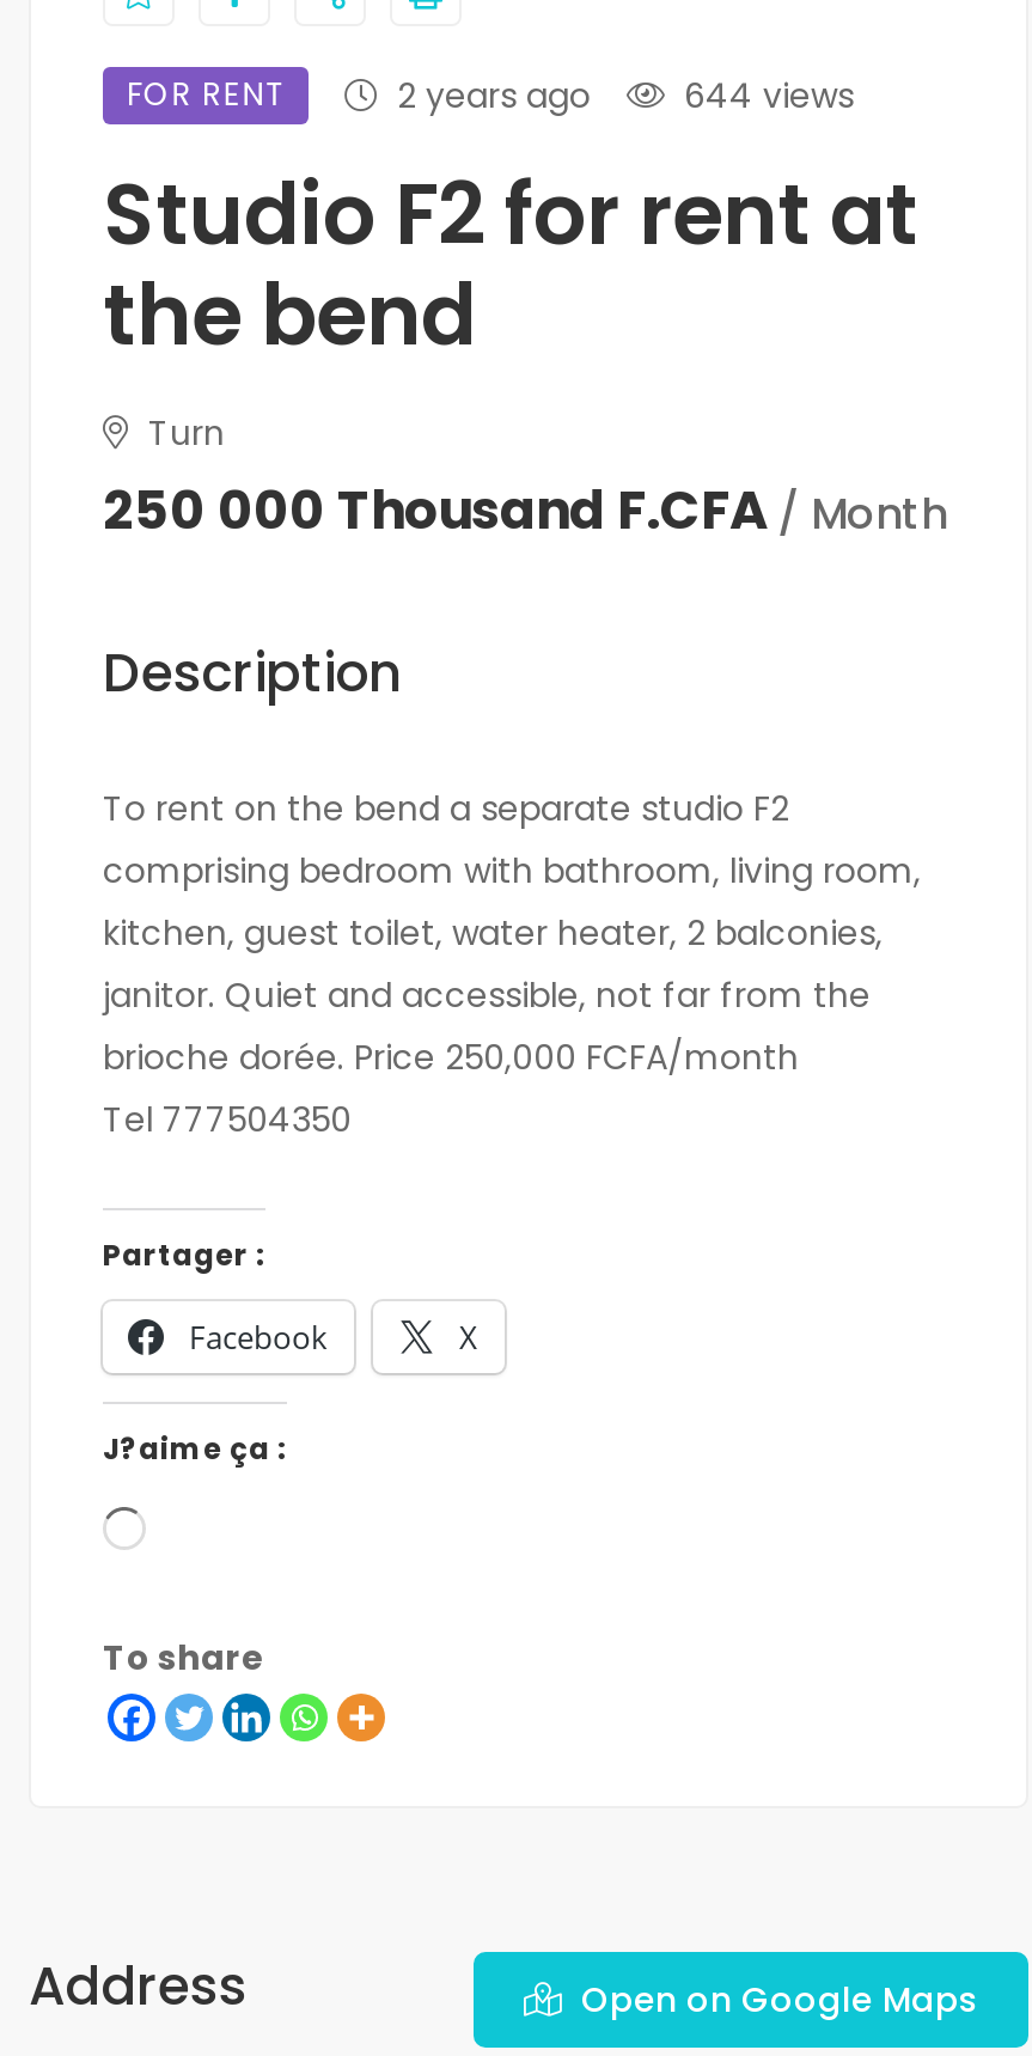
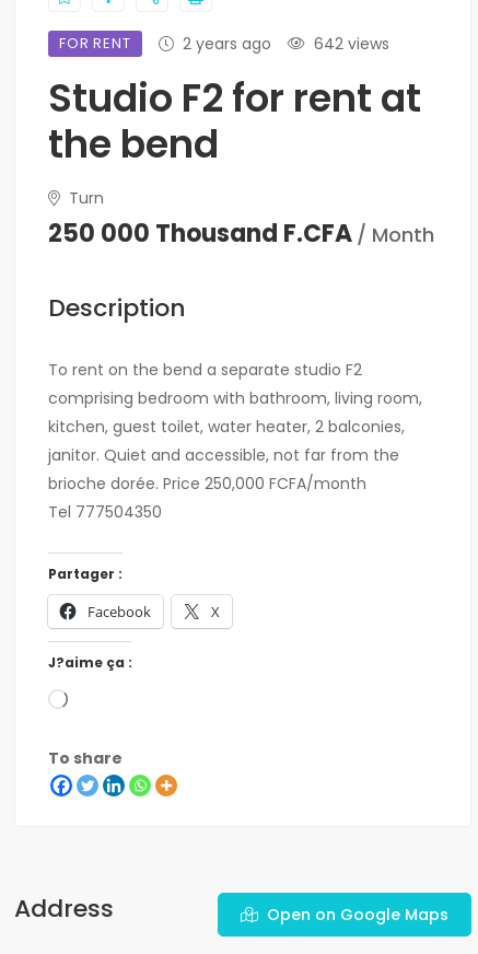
- 2 years ago 644 views
+ 2 years ago 642 views
